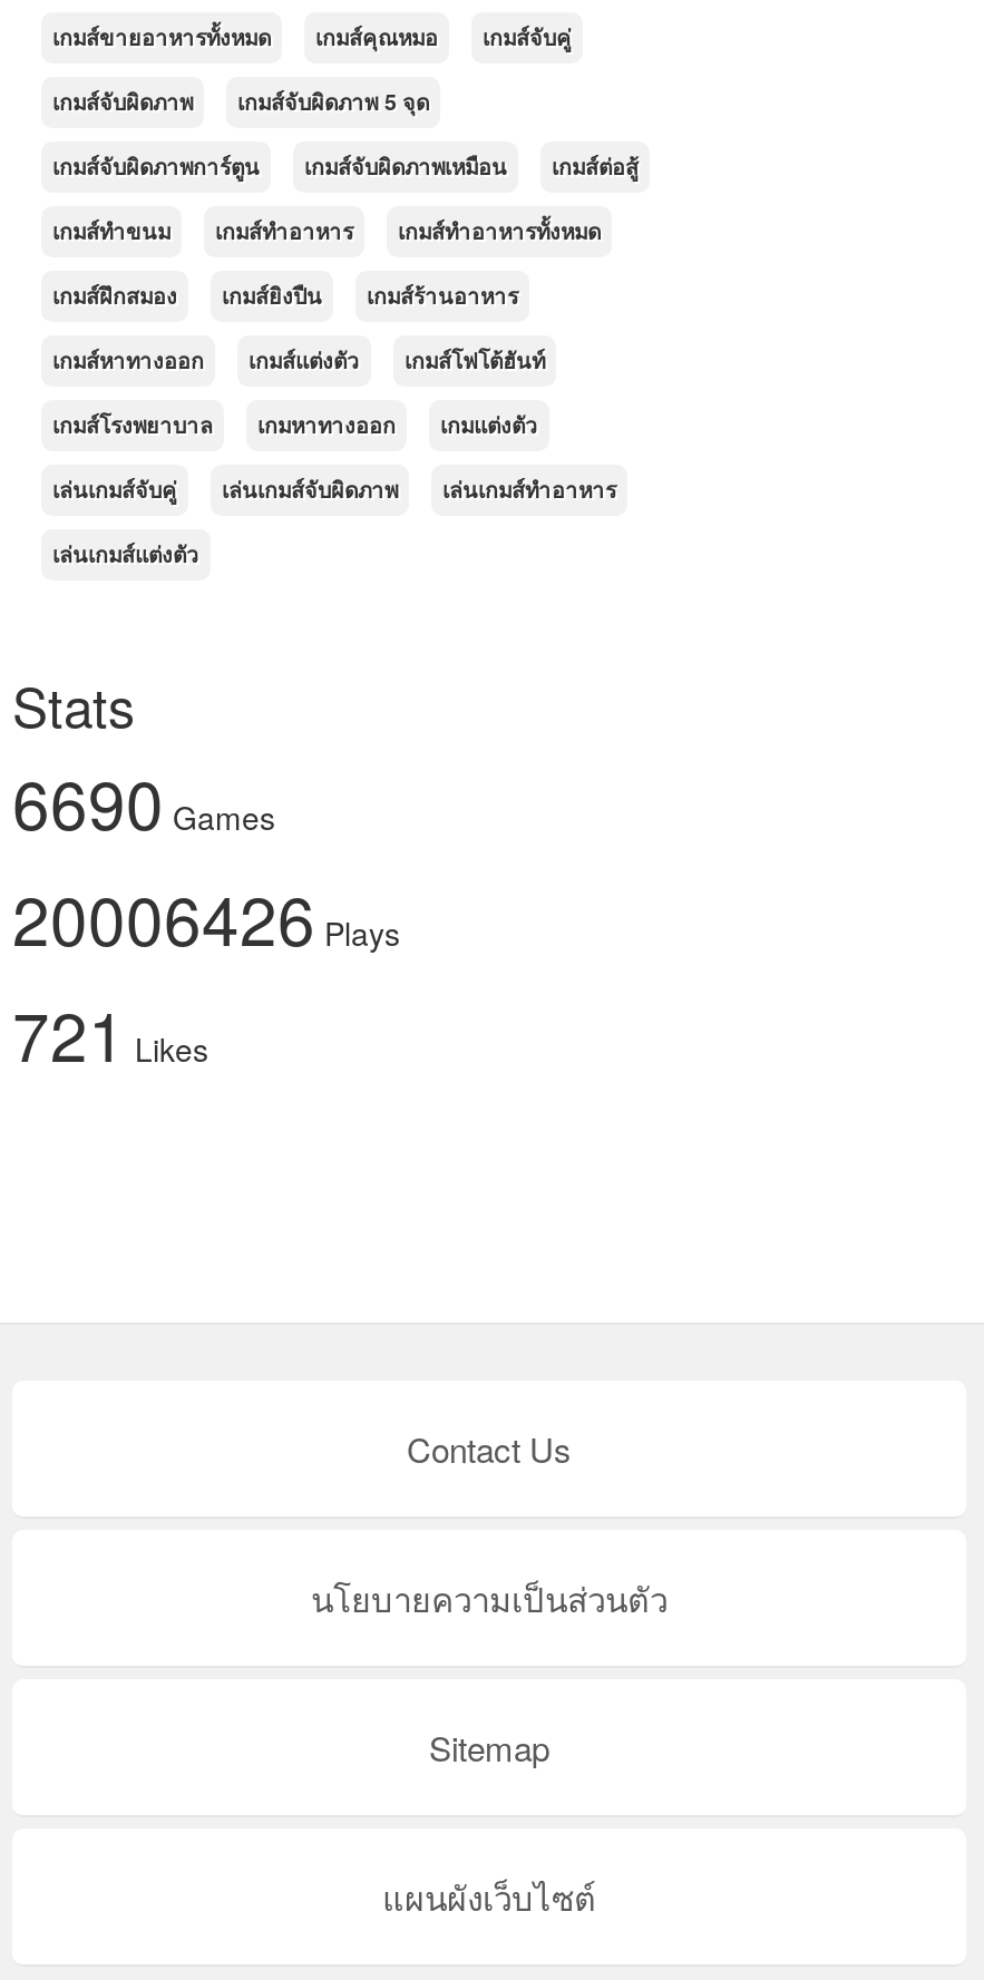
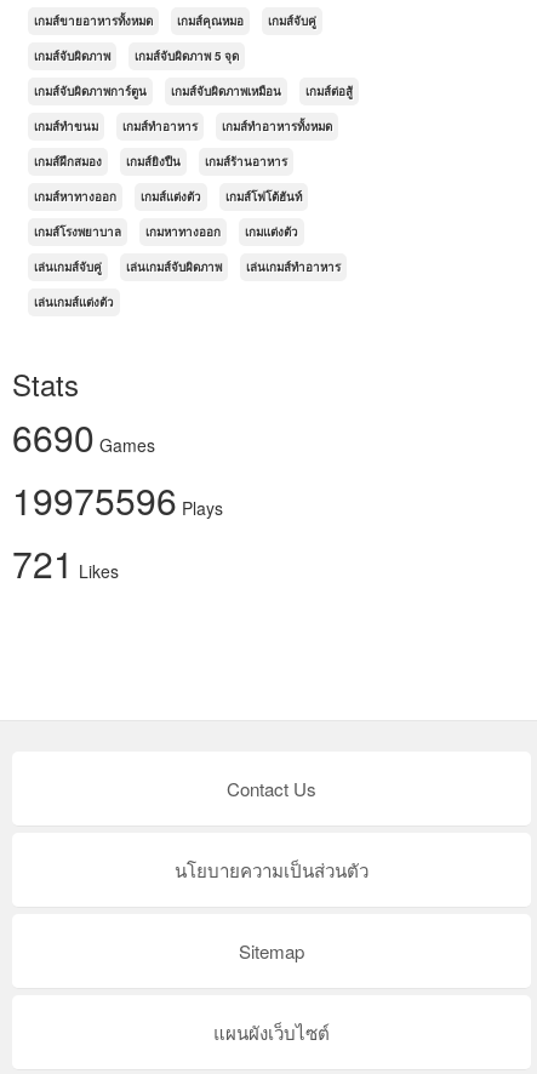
- 20006426Plays
+ 19975596Plays
